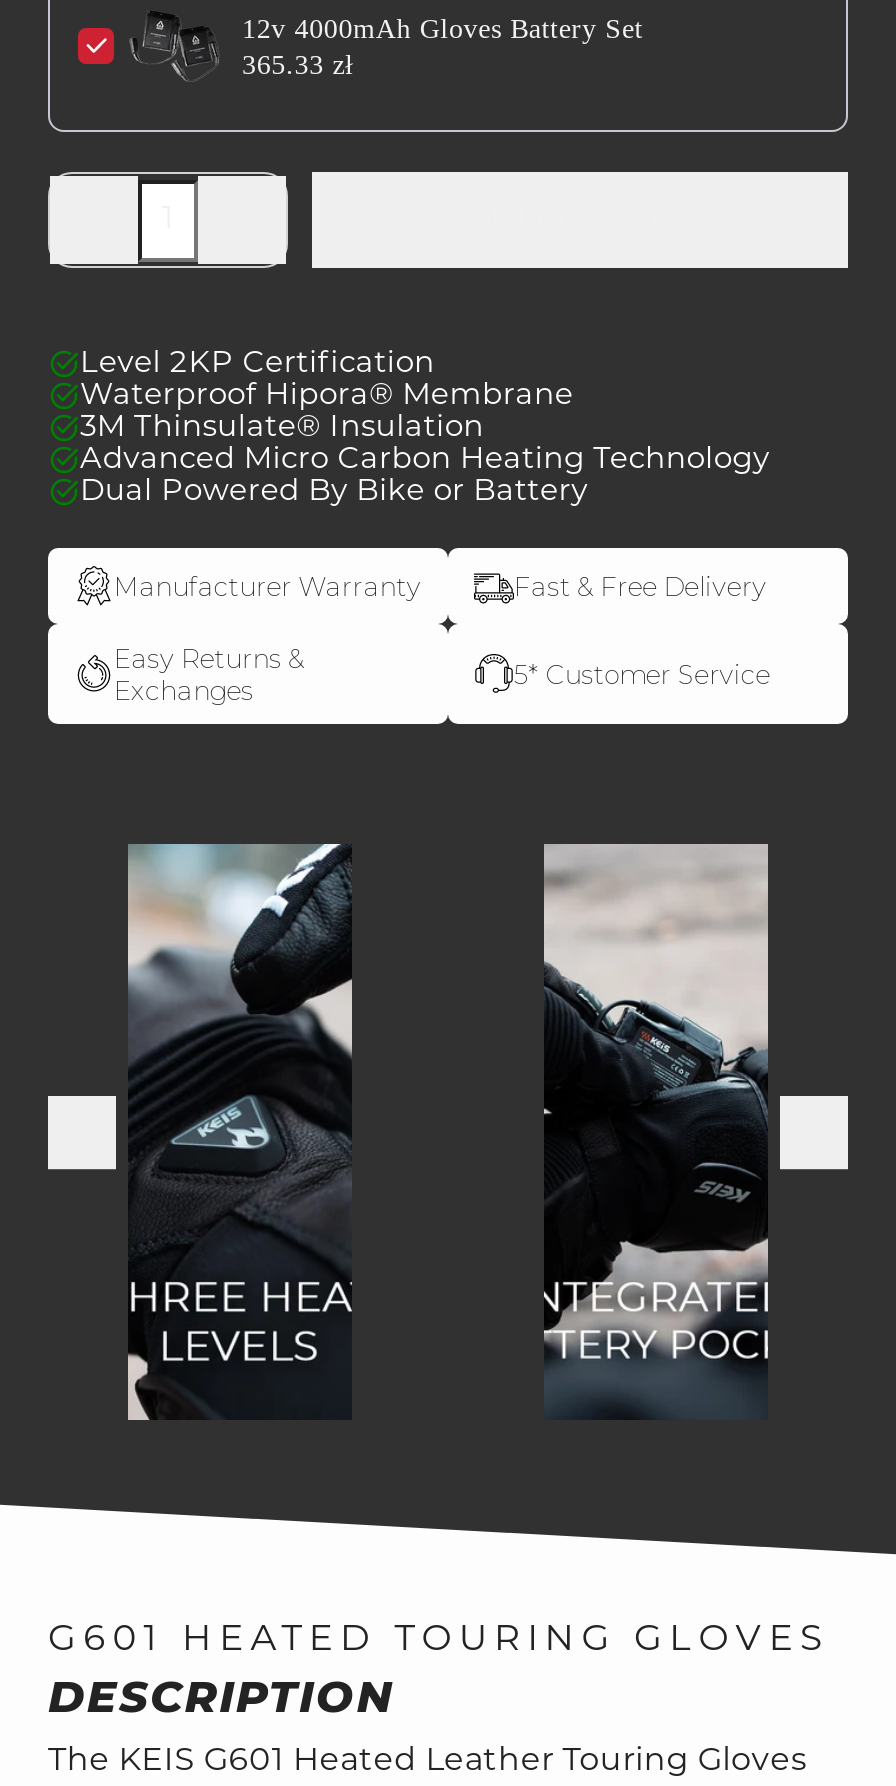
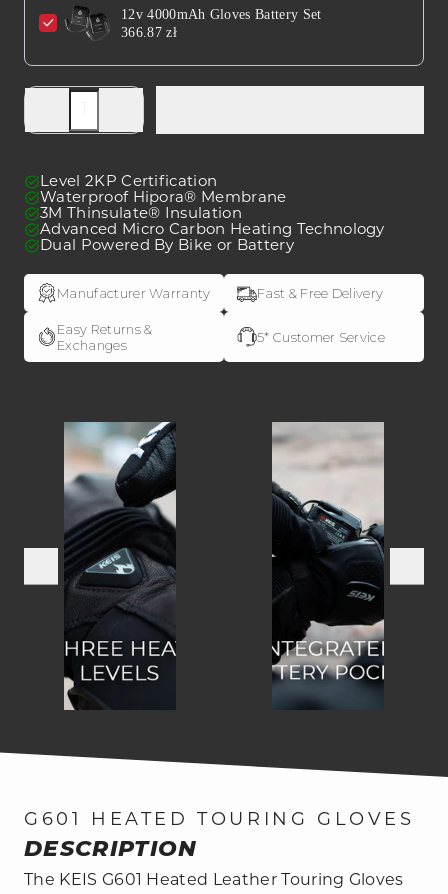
- 365.33 zł
+ 366.87 zł
